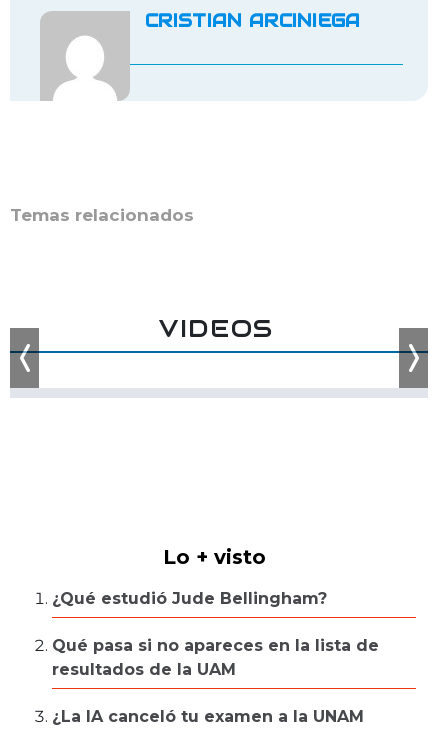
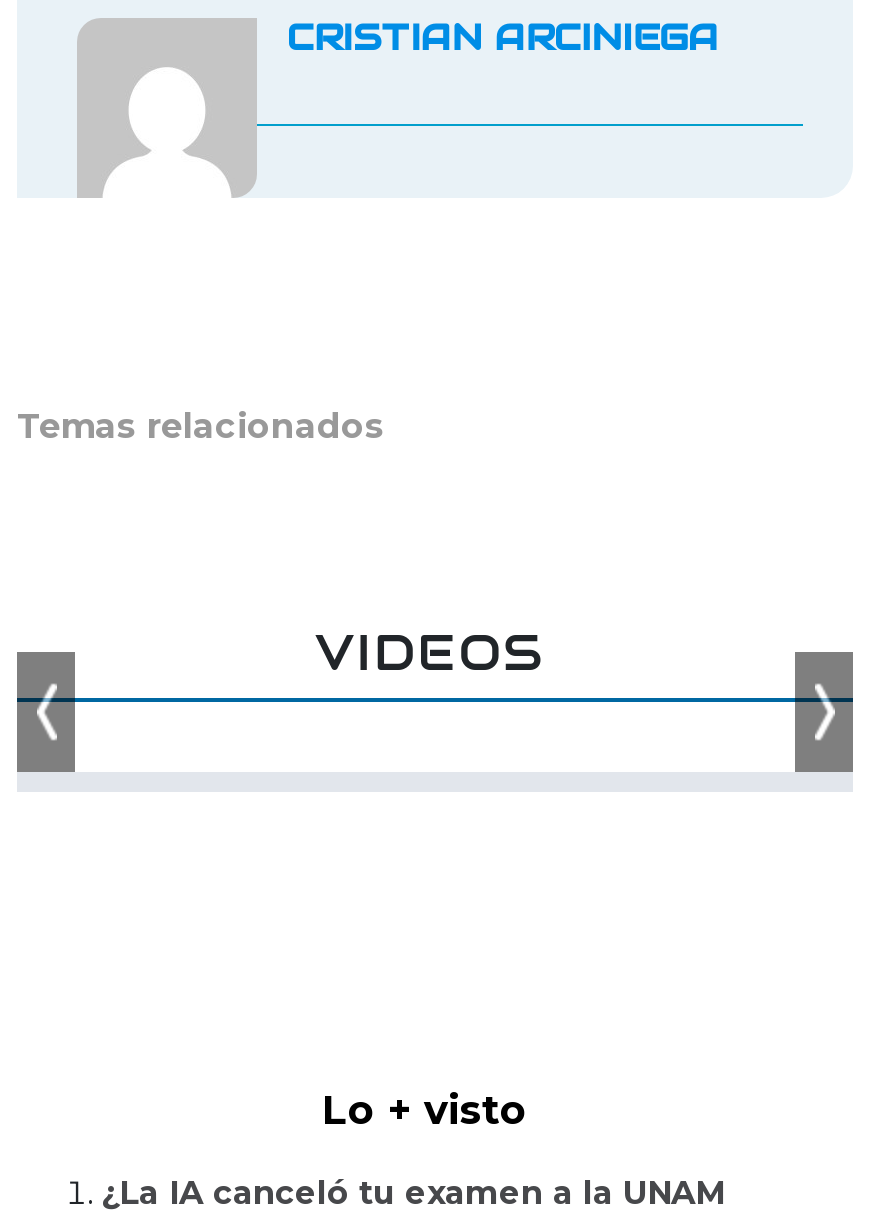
- ¿Qué estudió Jude Bellingham?
- Qué pasa si no apareces en la lista de
- resultados de la UAM
